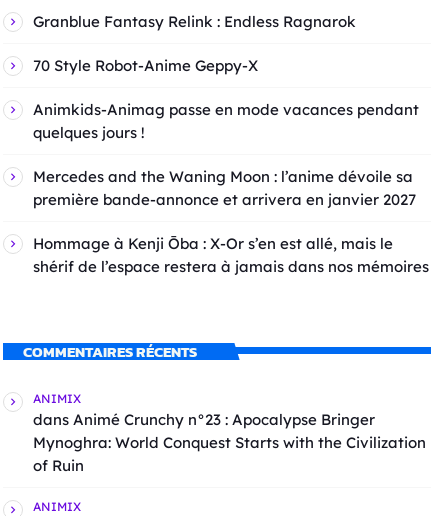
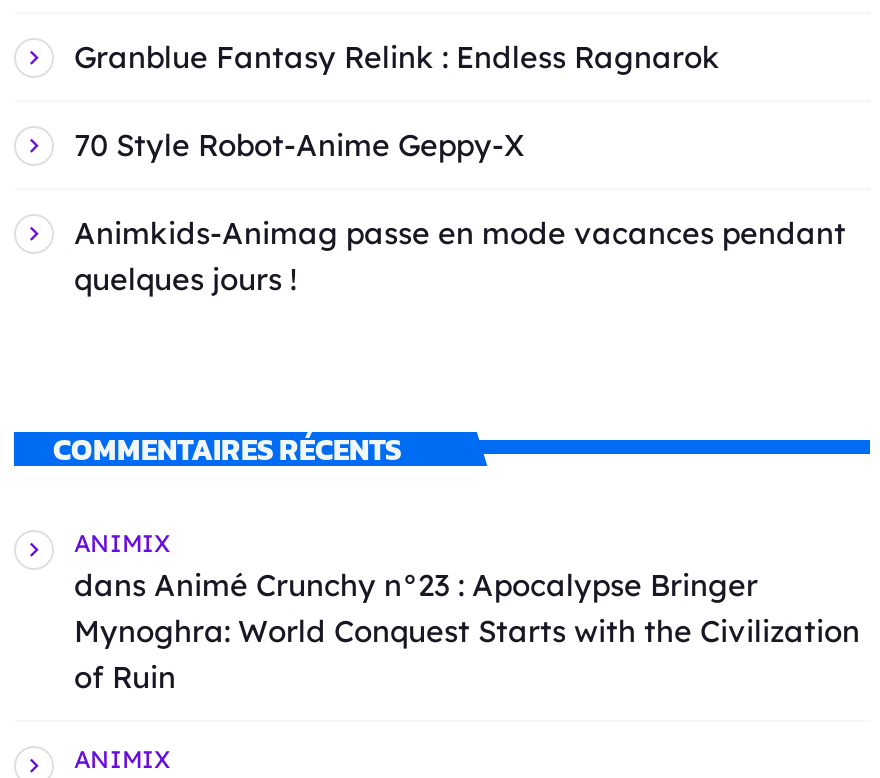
- Mercedes and the Waning Moon : l’anime dévoile sa
- première bande-annonce et arrivera en janvier 2027
- Hommage à Kenji Ōba : X-Or s’en est allé, mais le
- shérif de l’espace restera à jamais dans nos mémoires
